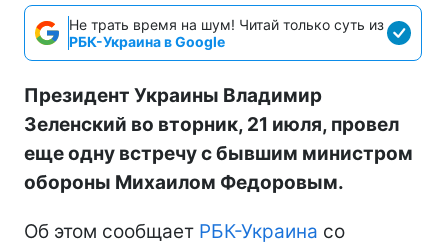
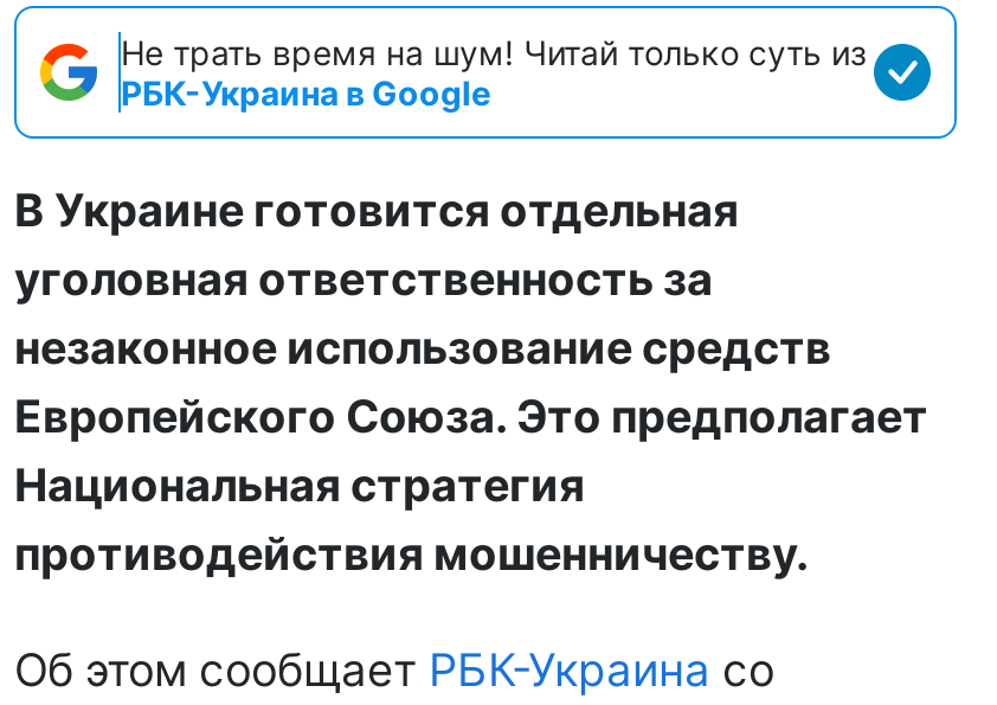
- Президент Украины Владимир
- Зеленский во вторник, 21 июля, провел
- еще одну встречу с бывшим министром
- обороны Михаилом Федоровым.
+ В Украине готовится отдельная
+ уголовная ответственность за
+ незаконное использование средств
+ Европейского Союза. Это предполагает
+ Национальная стратегия
+ противодействия мошенничеству.
